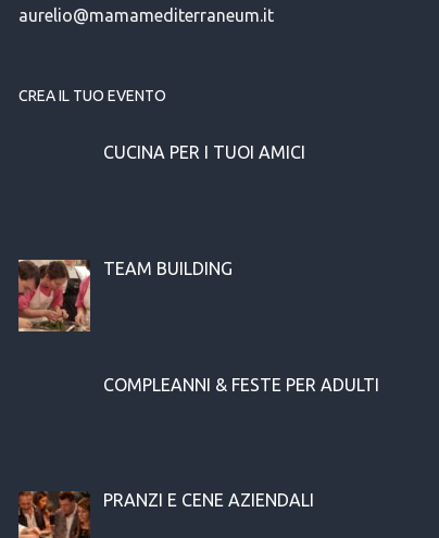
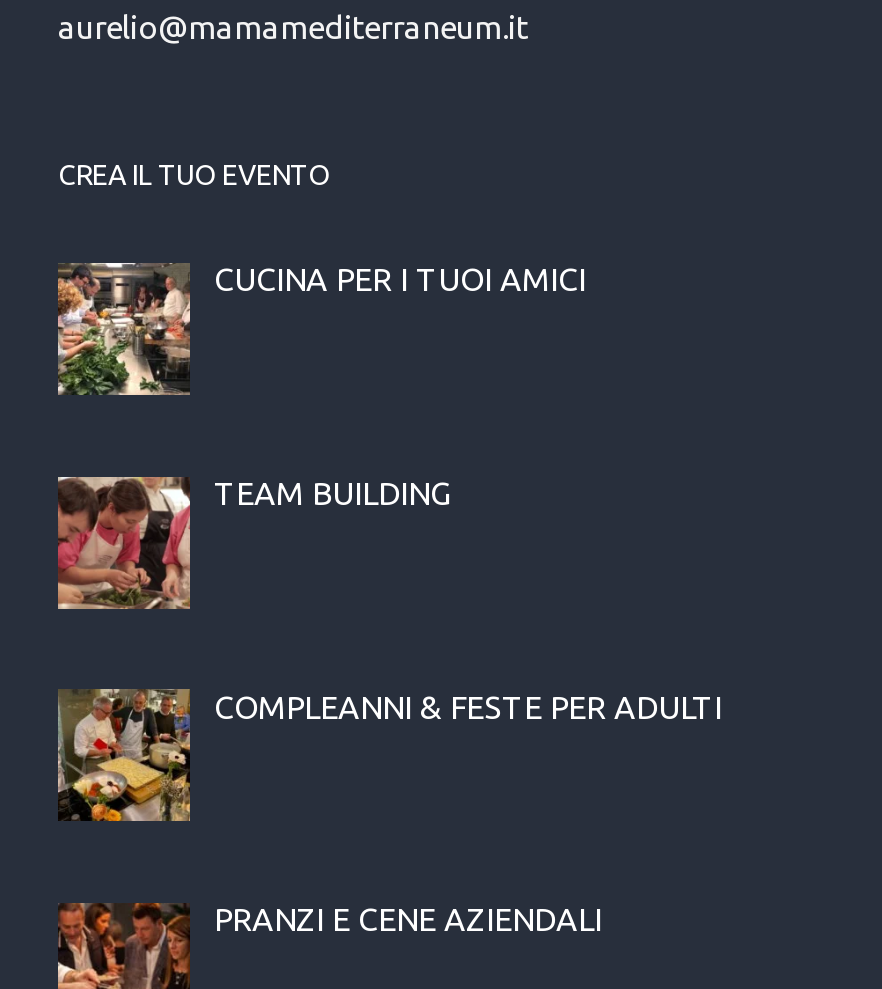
+ [image]

+ [image]
